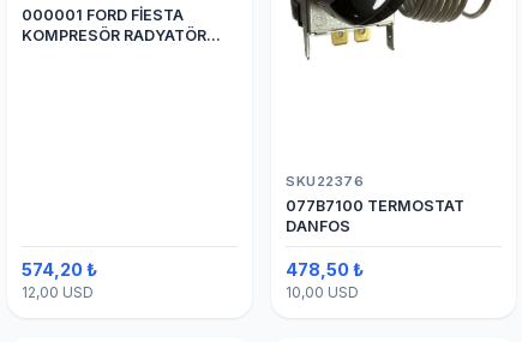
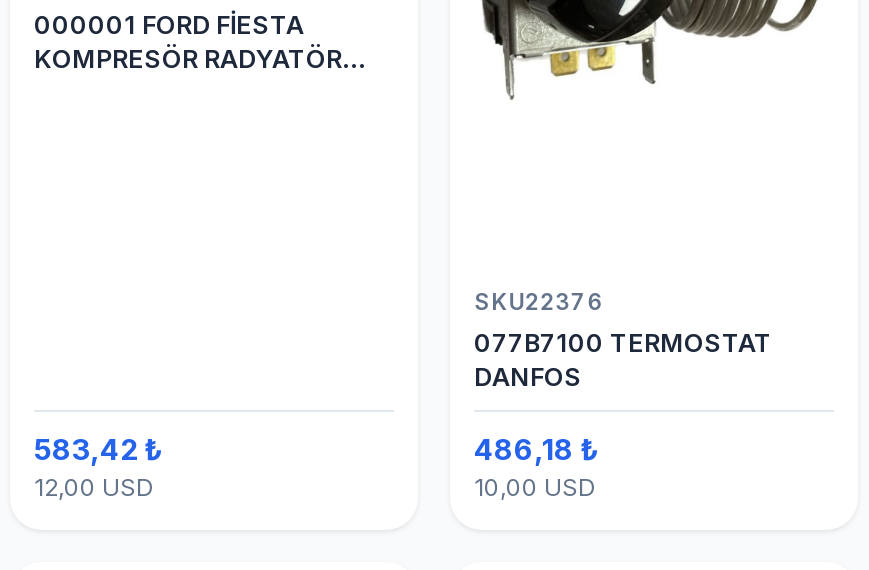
- 574,20 ₺
+ 583,42 ₺

- 478,50 ₺
+ 486,18 ₺
